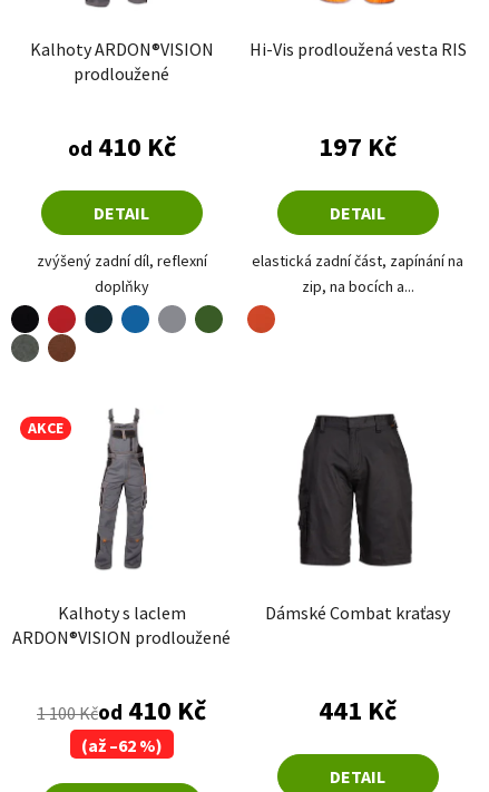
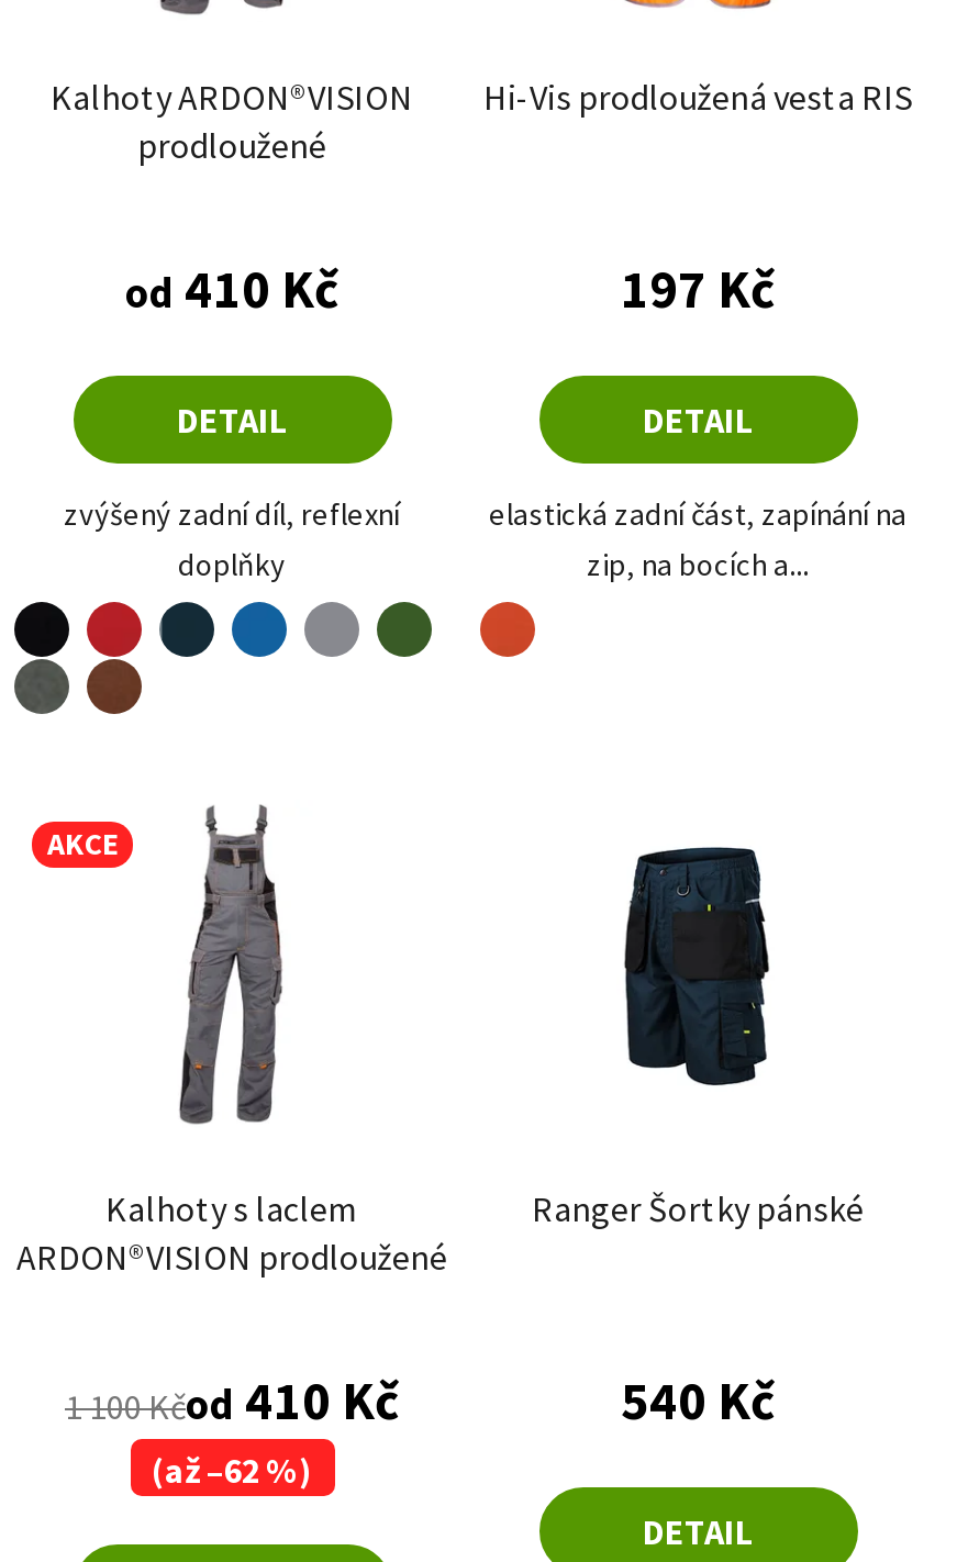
- [image]
- Dámské Combat kraťasy
+ [image]
+ Ranger Šortky pánské

- 441 Kč
+ 540 Kč
